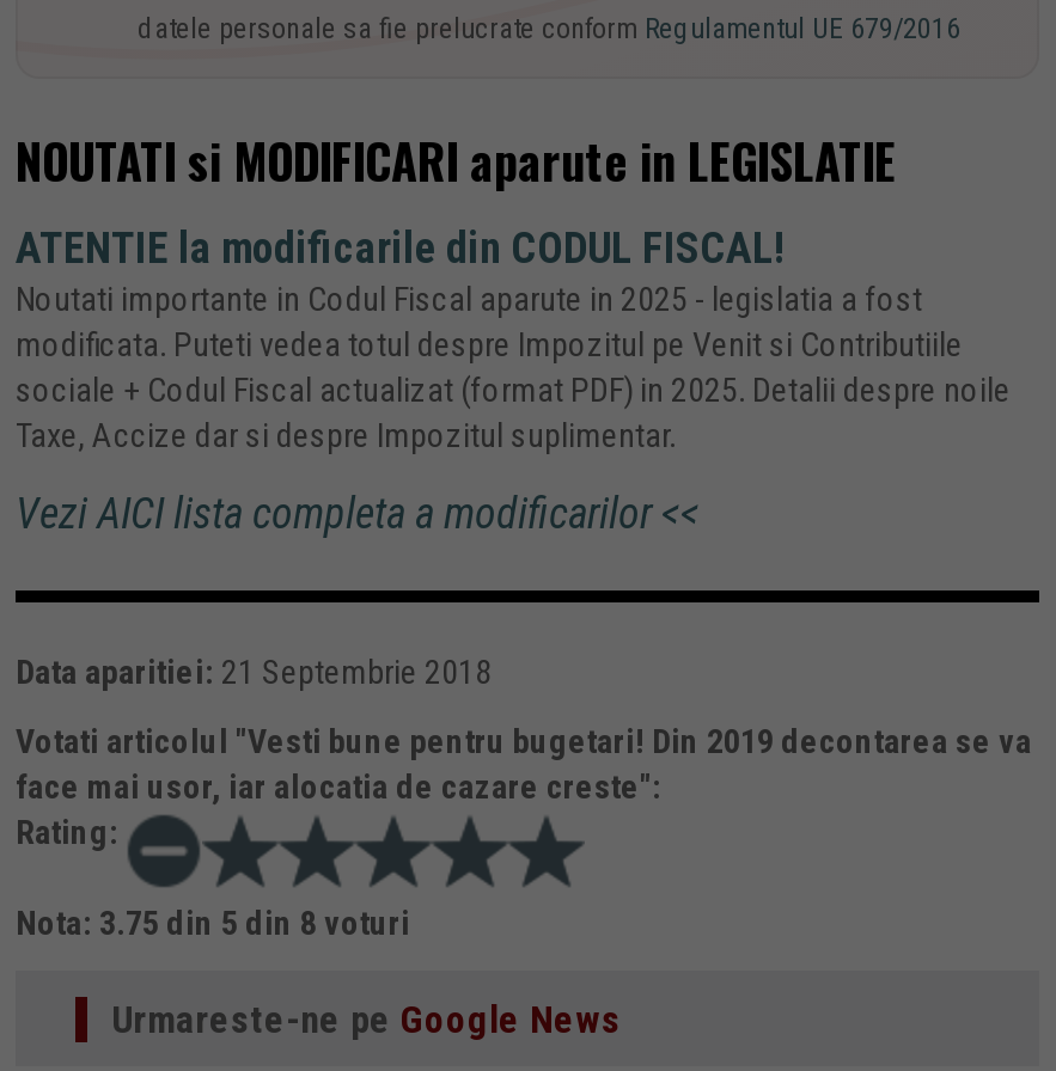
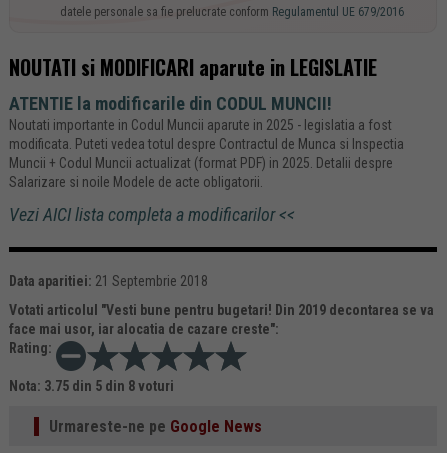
- ATENTIE la modificarile din CODUL FISCAL!
- Noutati importante in Codul Fiscal aparute in 2025 - legislatia a fost
- modificata. Puteti vedea totul despre Impozitul pe Venit si Contributiile
- sociale + Codul Fiscal actualizat (format PDF) in 2025. Detalii despre noile
- Taxe, Accize dar si despre Impozitul suplimentar.
+ ATENTIE la modificarile din CODUL MUNCII!
+ Noutati importante in Codul Muncii aparute in 2025 - legislatia a fost
+ modificata. Puteti vedea totul despre Contractul de Munca si Inspectia
+ Muncii + Codul Muncii actualizat (format PDF) in 2025. Detalii despre
+ Salarizare si noile Modele de acte obligatorii.
